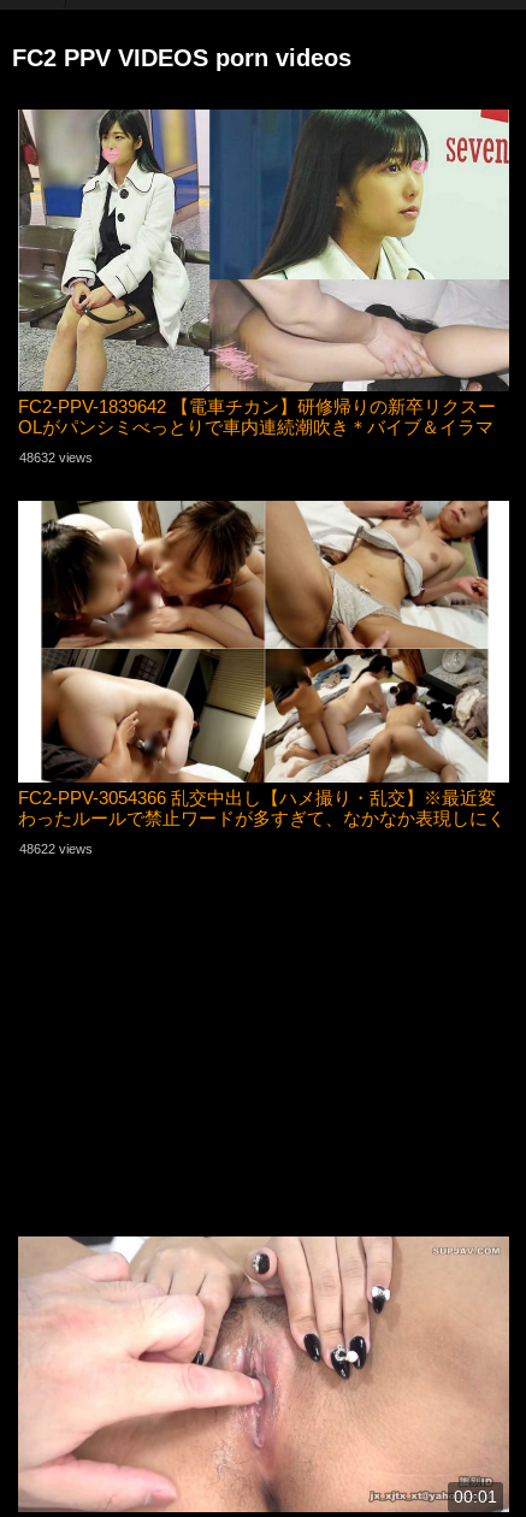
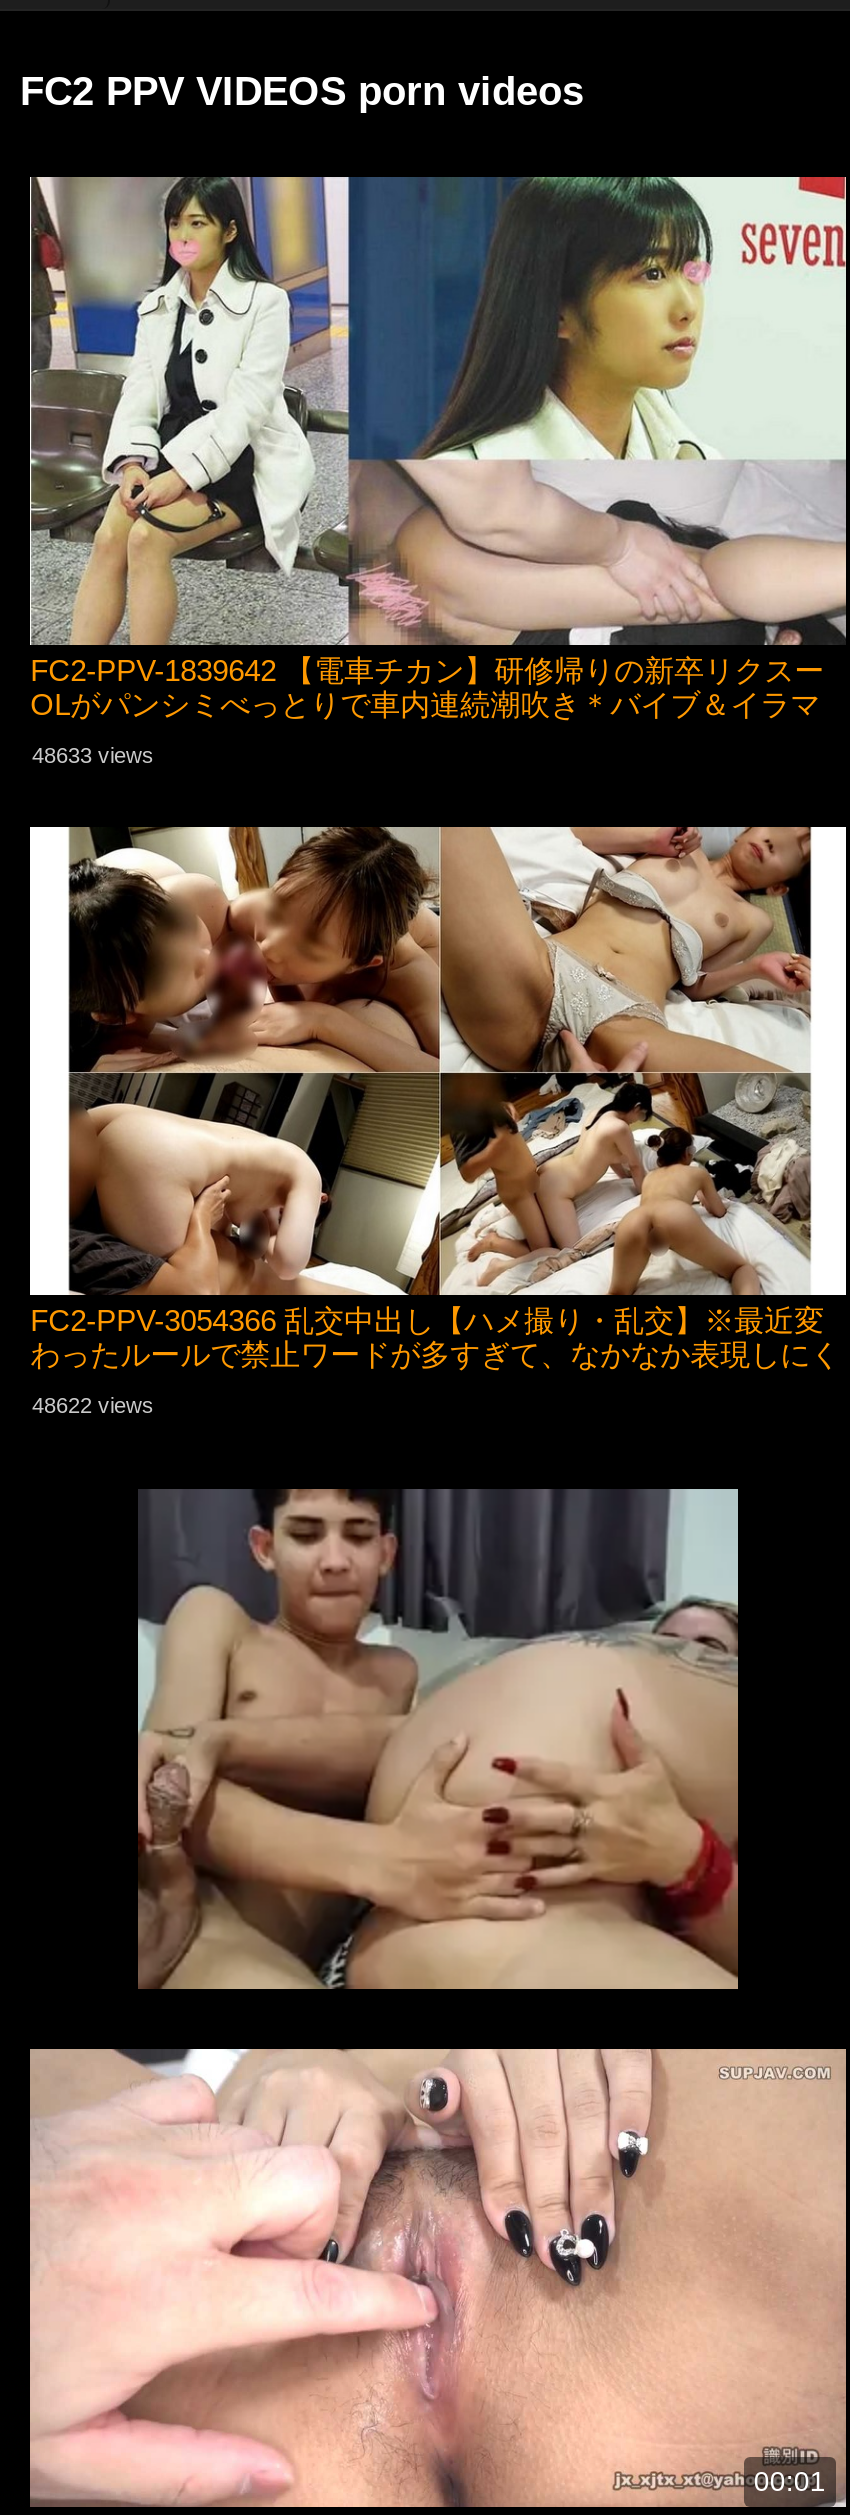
- 48632 views
+ 48633 views

+ [image]
